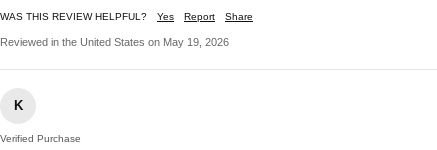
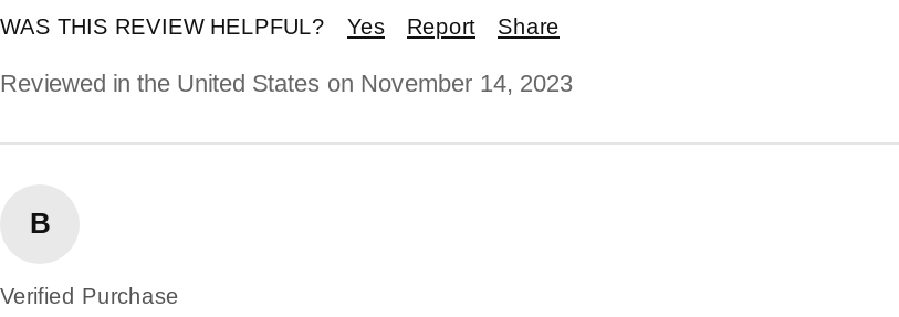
- Reviewed in the United States on May 19, 2026
+ Reviewed in the United States on November 14, 2023

- K
+ B
